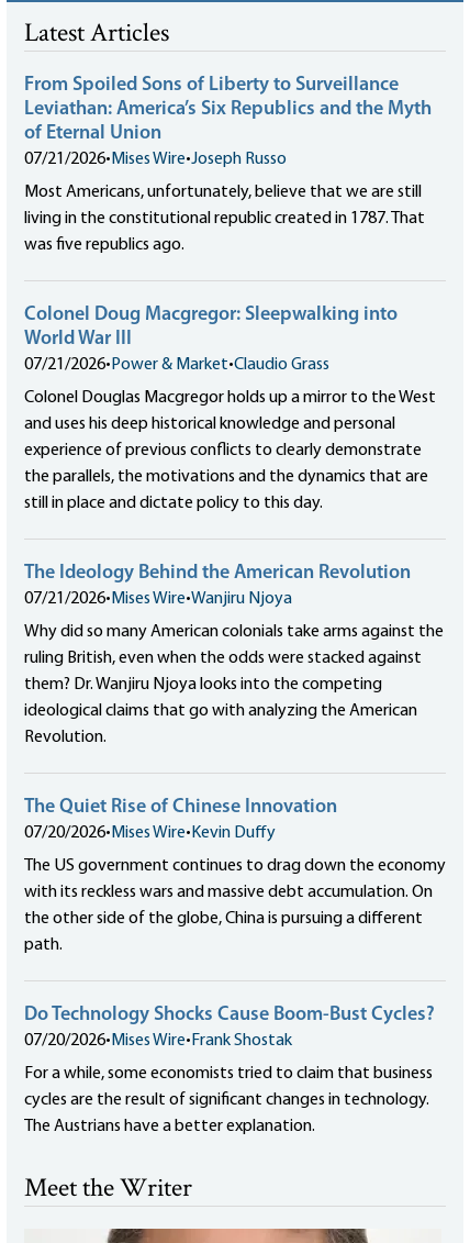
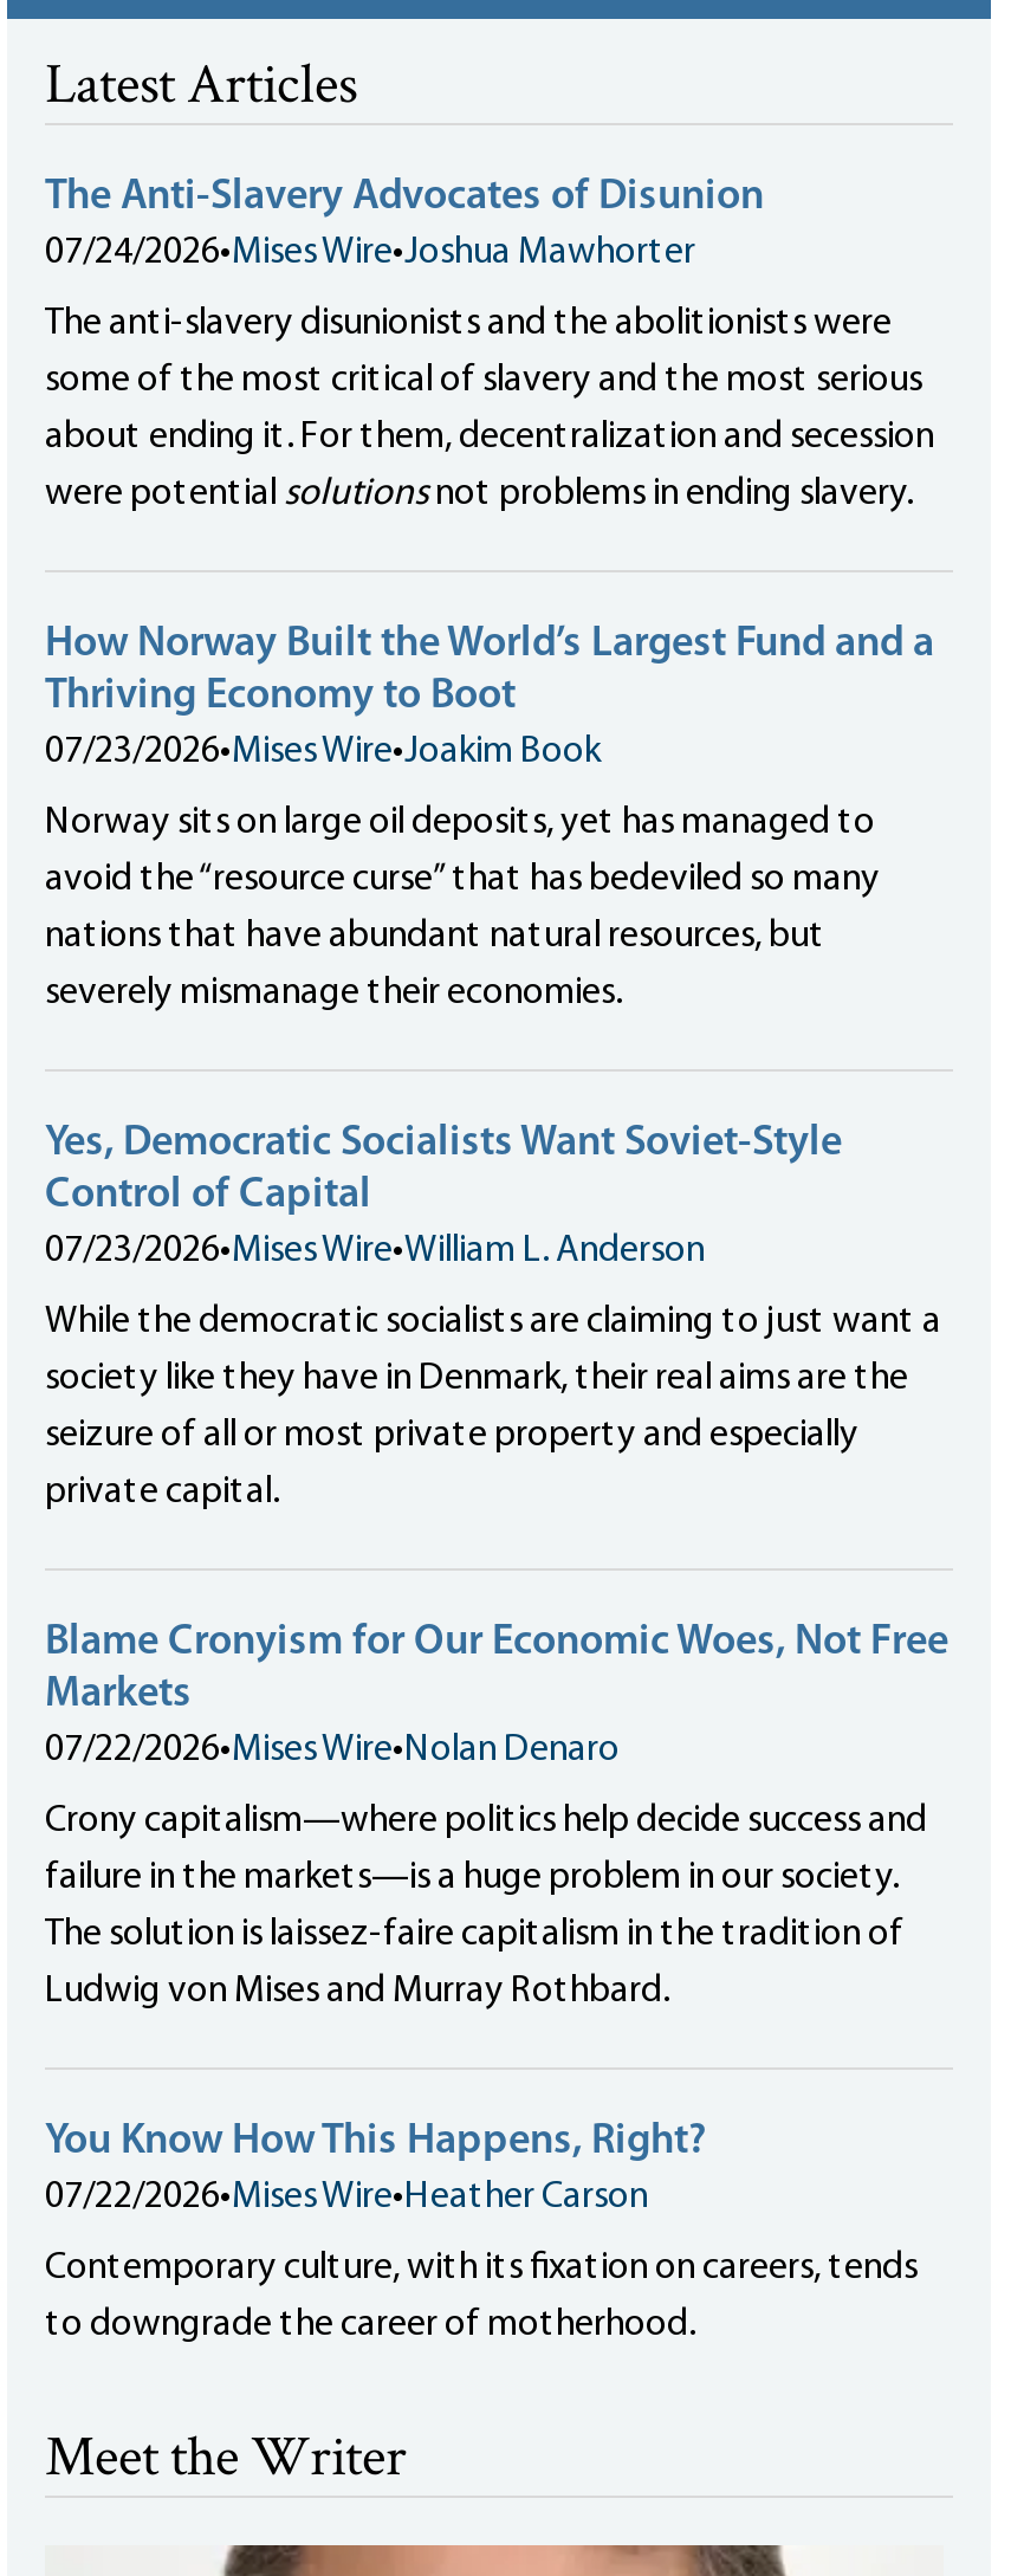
- From Spoiled Sons of Liberty to Surveillance
- Leviathan: America’s Six Republics and the Myth
- of Eternal Union
- 07/21/2026• Mises Wire•Joseph Russo
- Most Americans, unfortunately, believe that we are still
- living in the constitutional republic created in 1787. That
- was five republics ago.
- Colonel Doug Macgregor: Sleepwalking into
- World War III
- 07/21/2026• Power & Market•Claudio Grass
- Colonel Douglas Macgregor holds up a mirror to the West
- and uses his deep historical knowledge and personal
- experience of previous conflicts to clearly demonstrate
- the parallels, the motivations and the dynamics that are
- still in place and dictate policy to this day.
- The Ideology Behind the American Revolution
- 07/21/2026• Mises Wire•Wanjiru Njoya
- Why did so many American colonials take arms against the
- ruling British, even when the odds were stacked against
- them? Dr. Wanjiru Njoya looks into the competing
- ideological claims that go with analyzing the American
- Revolution.
- The Quiet Rise of Chinese Innovation
- 07/20/2026• Mises Wire• Kevin Duffy
- The US government continues to drag down the economy
- with its reckless wars and massive debt accumulation. On
- the other side of the globe, China is pursuing a different
- path.
- Do Technology Shocks Cause Boom-Bust Cycles?
- 07/20/2026• Mises Wire• Frank Shostak
- For a while, some economists tried to claim that business
- cycles are the result of significant changes in technology.
- The Austrians have a better explanation.
+ The Anti-Slavery Advocates of Disunion
+ 07/24/2026•Mises Wire•Joshua Mawhorter
+ The anti-slavery disunionists and the abolitionists were
+ some of the most critical of slavery and the most serious
+ about ending it. For them, decentralization and secession
+ were potential solutions not problems in ending slavery.
+ How Norway Built the World’s Largest Fund and a
+ Thriving Economy to Boot
+ 07/23/2026•Mises Wire•Joakim Book
+ Norway sits on large oil deposits, yet has managed to
+ avoid the “resource curse” that has bedeviled so many
+ nations that have abundant natural resources, but
+ severely mismanage their economies.
+ Yes, Democratic Socialists Want Soviet-Style
+ Control of Capital
+ 07/23/2026•Mises Wire•William L. Anderson
+ While the democratic socialists are claiming to just want a
+ society like they have in Denmark, their real aims are the
+ seizure of all or most private property and especially
+ private capital.
+ Blame Cronyism for Our Economic Woes, Not Free
+ Markets
+ 07/22/2026•Mises Wire•Nolan Denaro
+ Crony capitalism—where politics help decide success and
+ failure in the markets—is a huge problem in our society.
+ The solution is laissez-faire capitalism in the tradition of
+ Ludwig von Mises and Murray Rothbard.
+ You Know How This Happens, Right?
+ 07/22/2026•Mises Wire•Heather Carson
+ Contemporary culture, with its fixation on careers, tends
+ to downgrade the career of motherhood.
